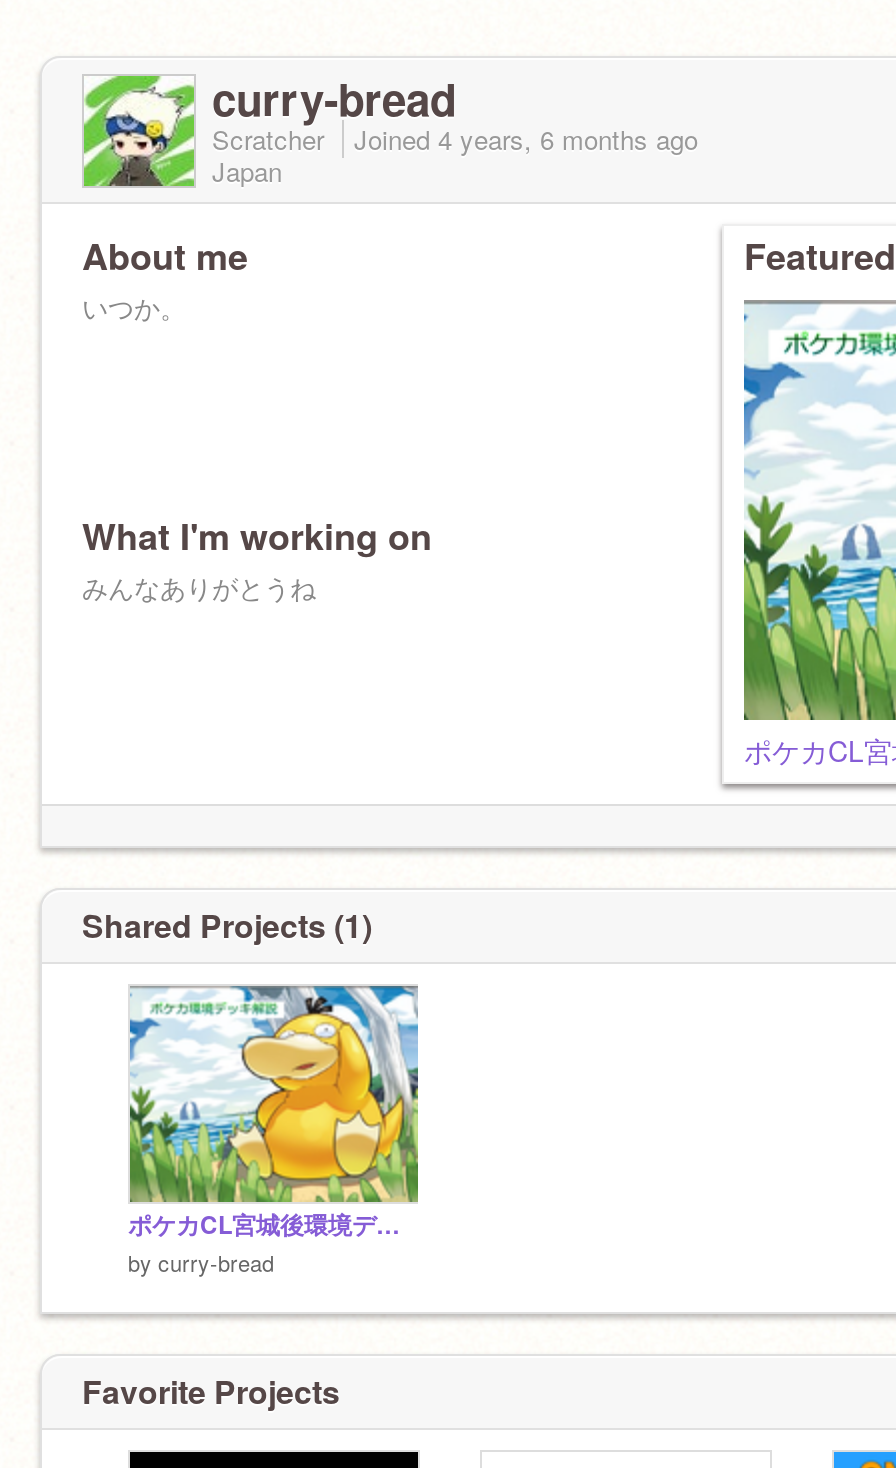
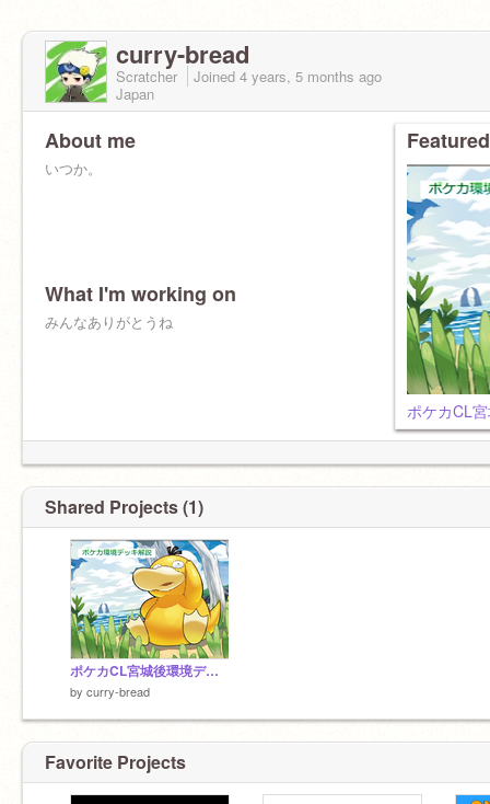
- Scratcher Joined 4 years, 6 months ago
+ Scratcher Joined 4 years, 5 months ago
